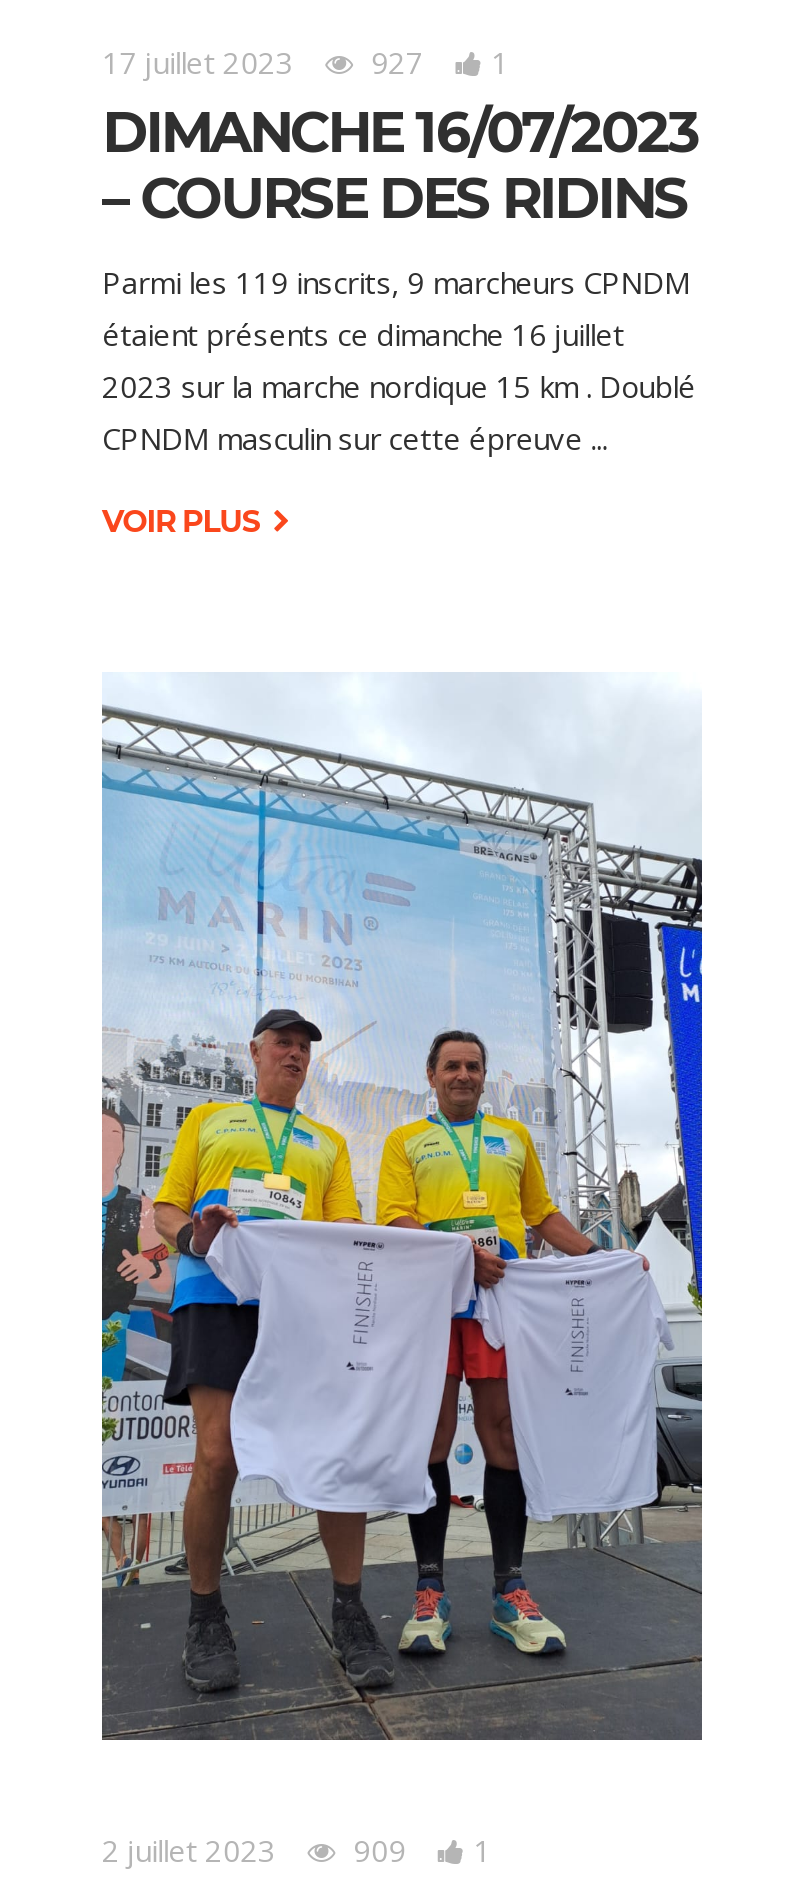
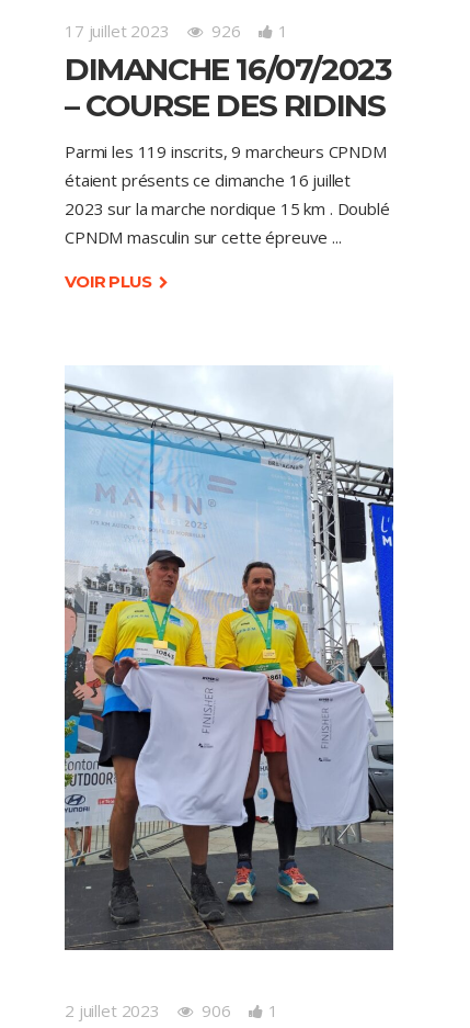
- 17 juillet 2023 927 1
+ 17 juillet 2023 926 1

- 2 juillet 2023 909 1
+ 2 juillet 2023 906 1
